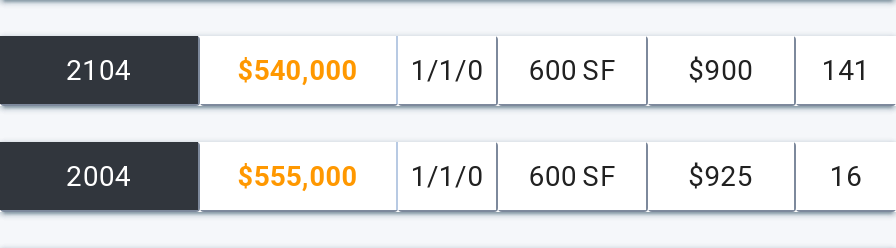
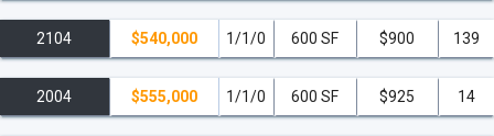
- 141
+ 139

- 16
+ 14
